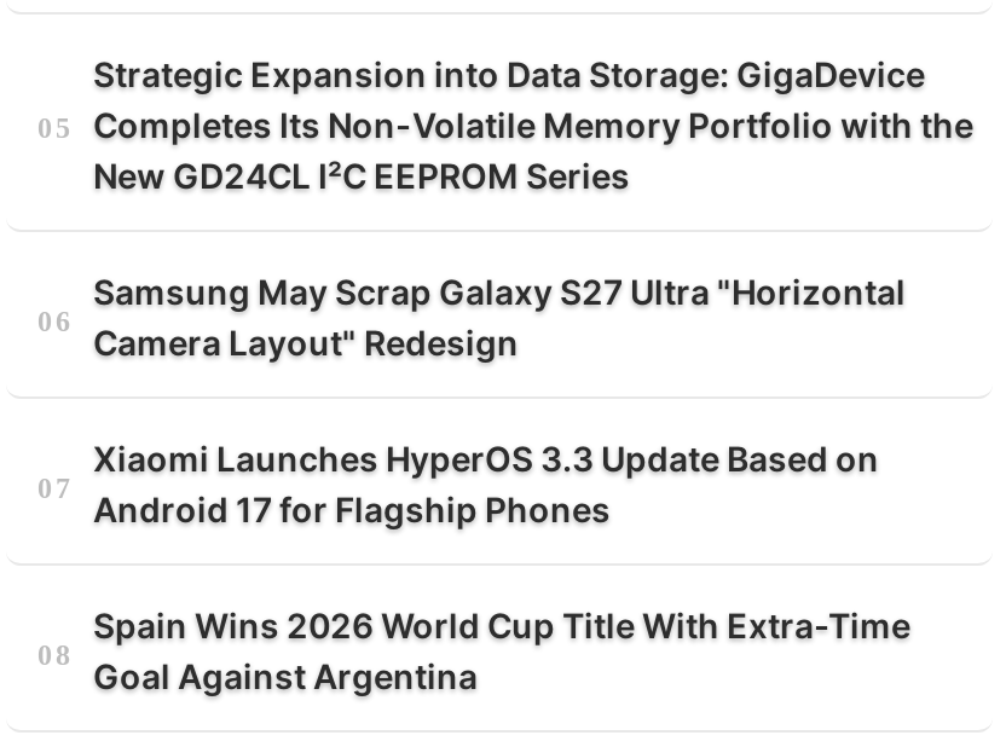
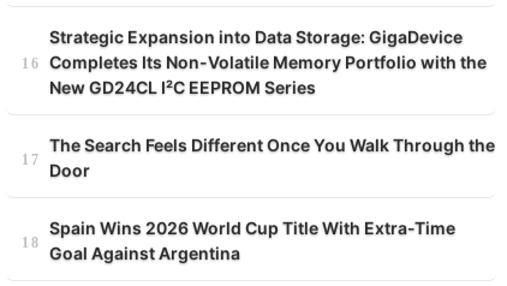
- Samsung May Scrap Galaxy S27 Ultra "Horizontal
- Camera Layout" Redesign
- Xiaomi Launches HyperOS 3.3 Update Based on
- Android 17 for Flagship Phones
+ The Search Feels Different Once You Walk Through the
+ Door
